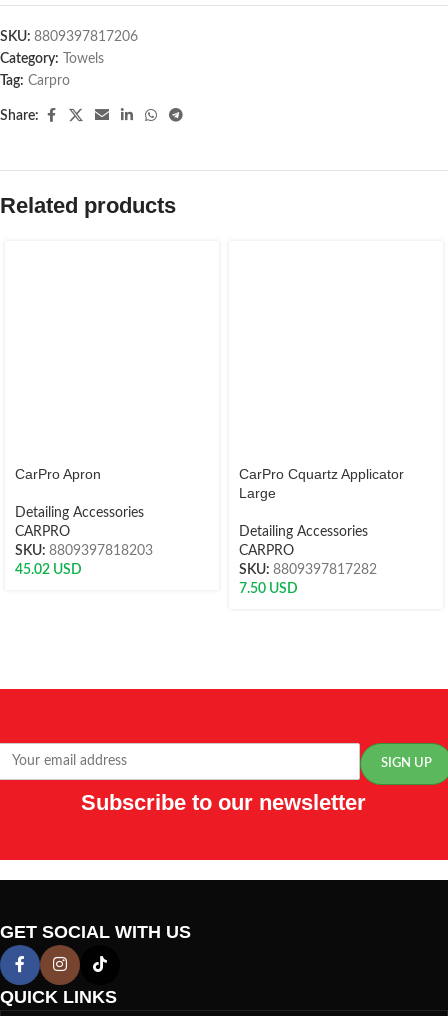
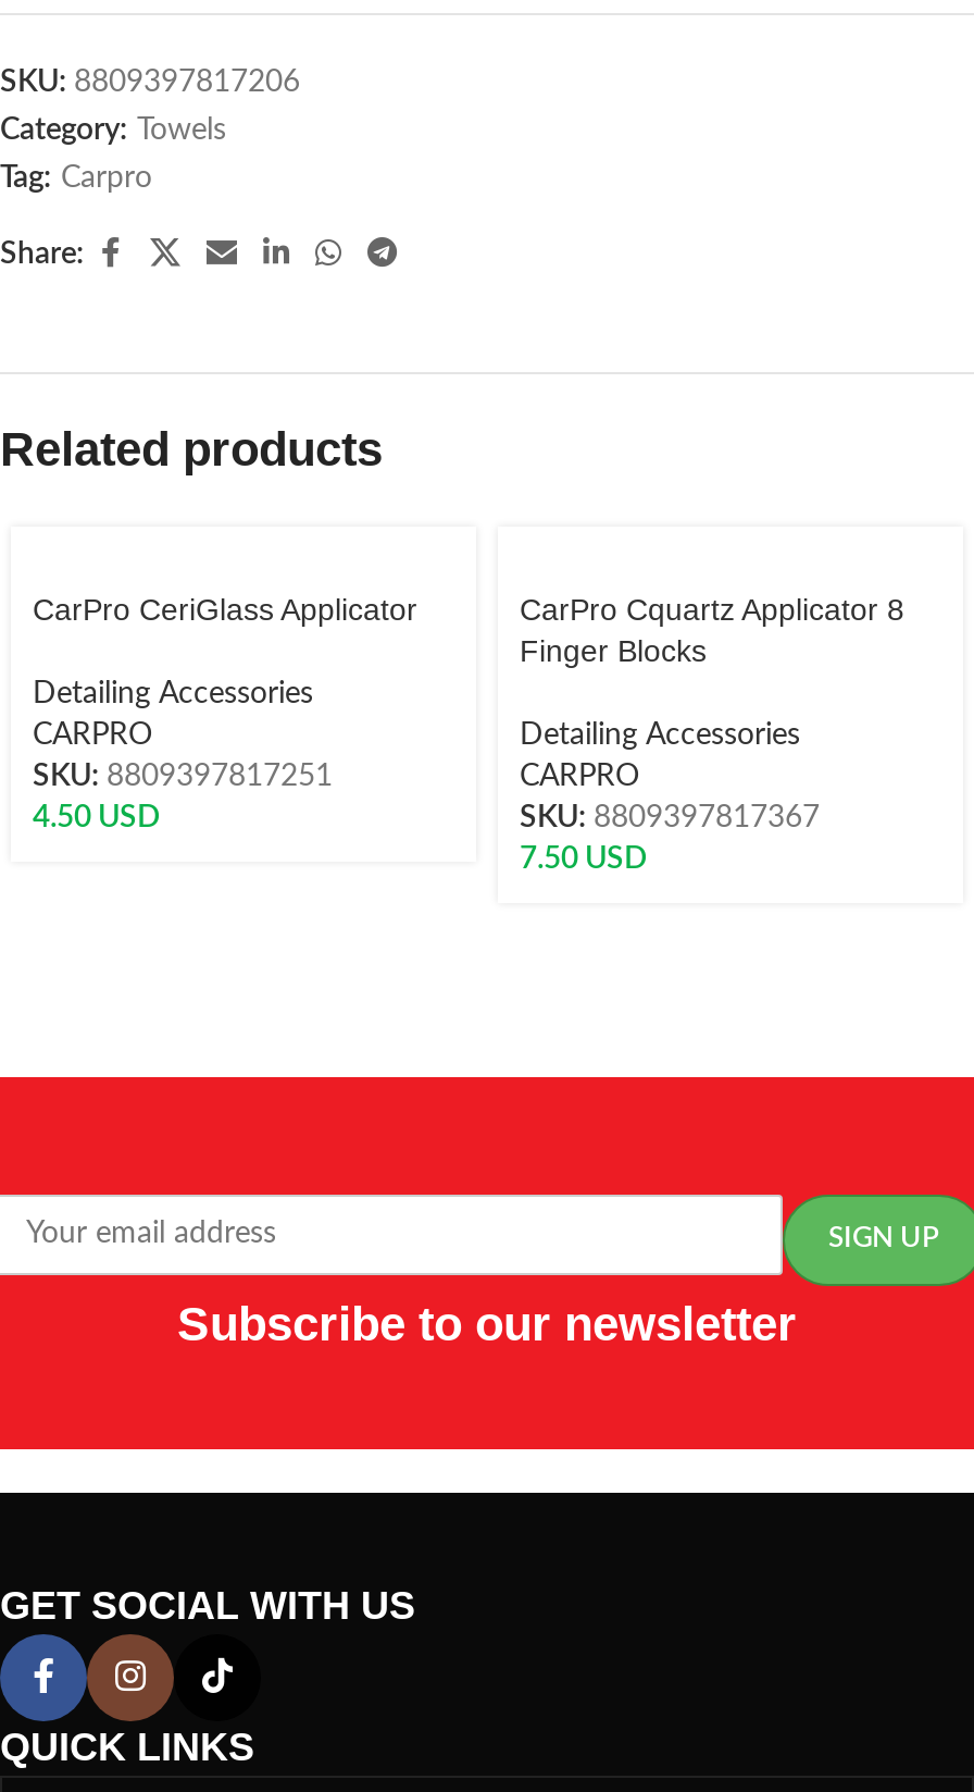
- CarPro Apron
+ CarPro CeriGlass Applicator

- CarPro Cquartz Applicator
- Large
+ CarPro Cquartz Applicator 8
+ Finger Blocks

- SKU: 8809397818203
- 45.02 USD
+ SKU: 8809397817251
+ 4.50 USD

- SKU: 8809397817282
+ SKU: 8809397817367
